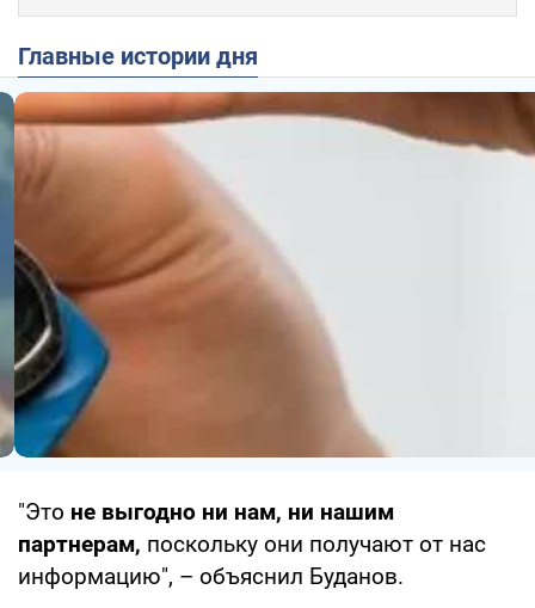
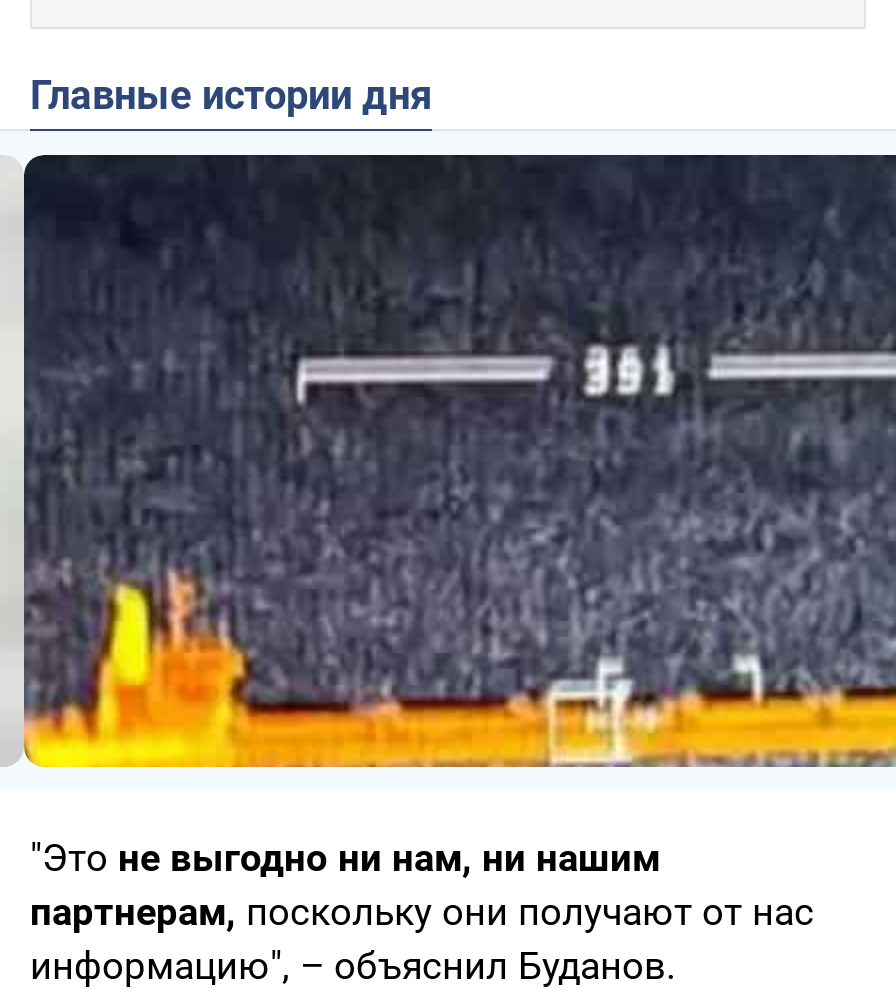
- [image]
+ [image]
